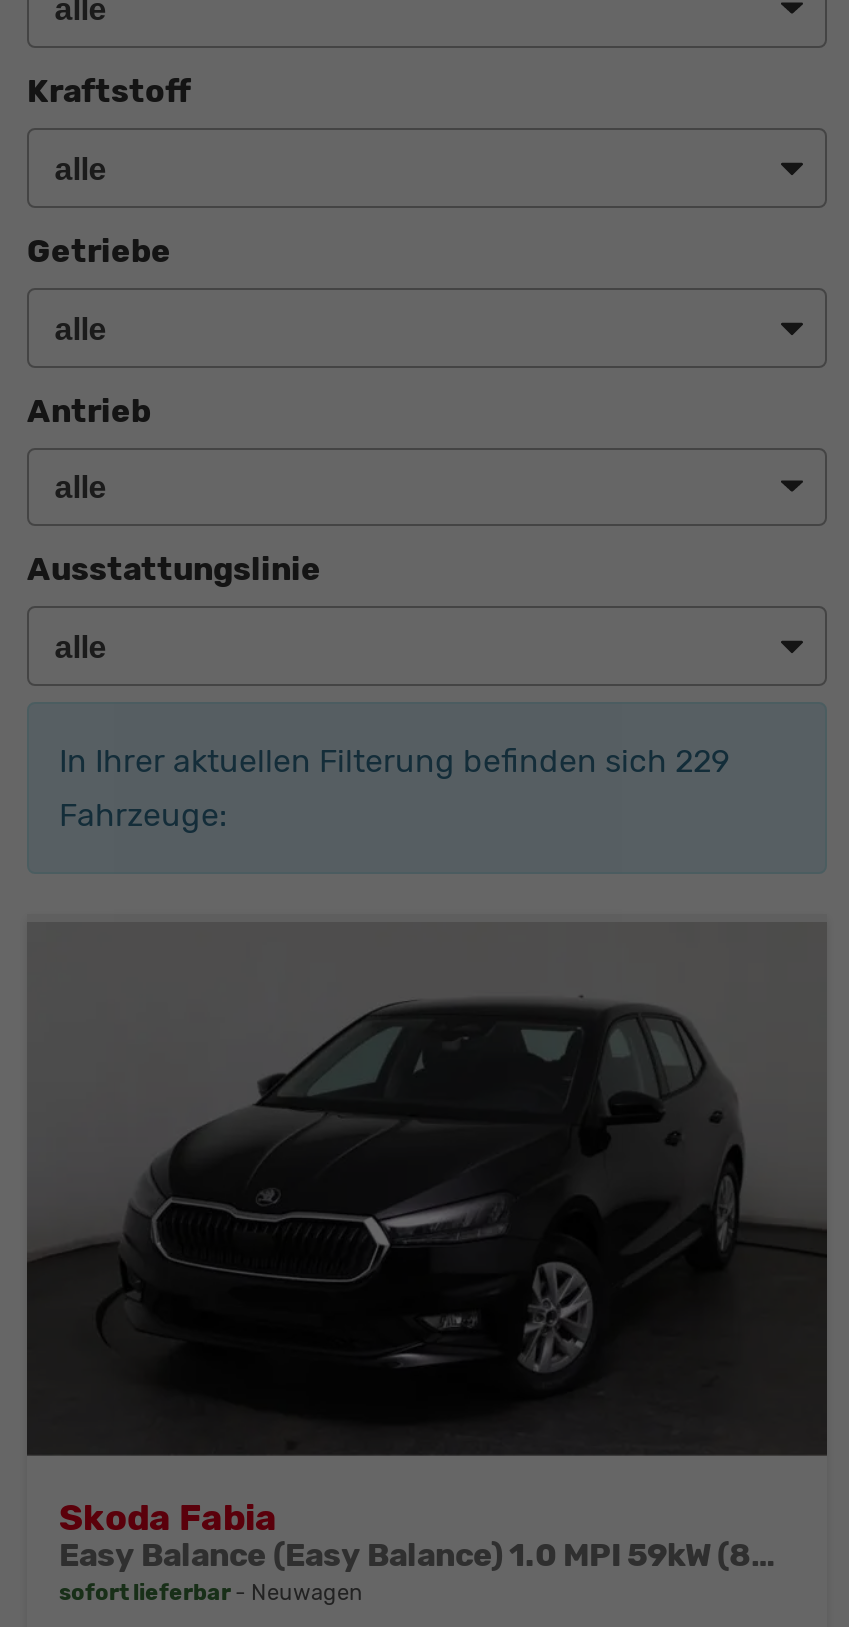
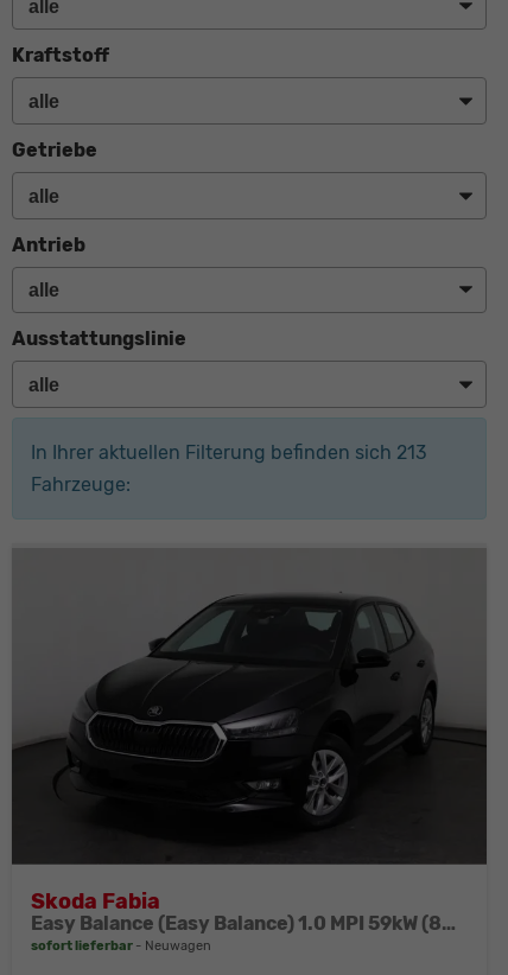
- In Ihrer aktuellen Filterung befinden sich 229
+ In Ihrer aktuellen Filterung befinden sich 213
